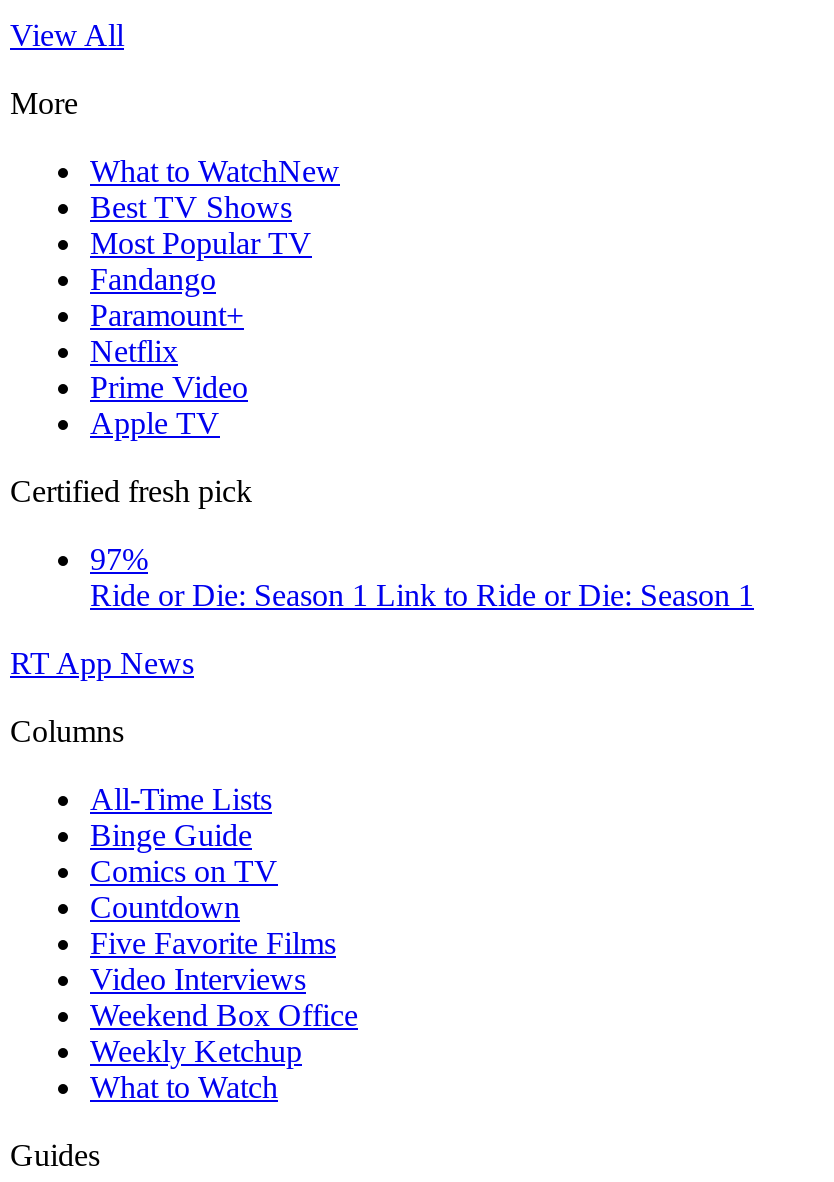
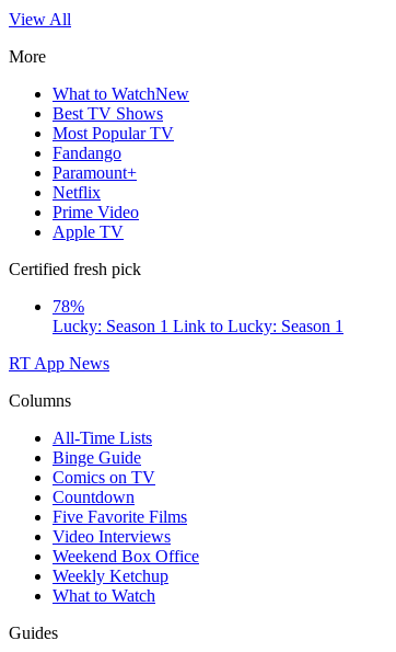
- 97%
- Ride or Die: Season 1 Link to Ride or Die: Season 1
+ 78%
+ Lucky: Season 1 Link to Lucky: Season 1
